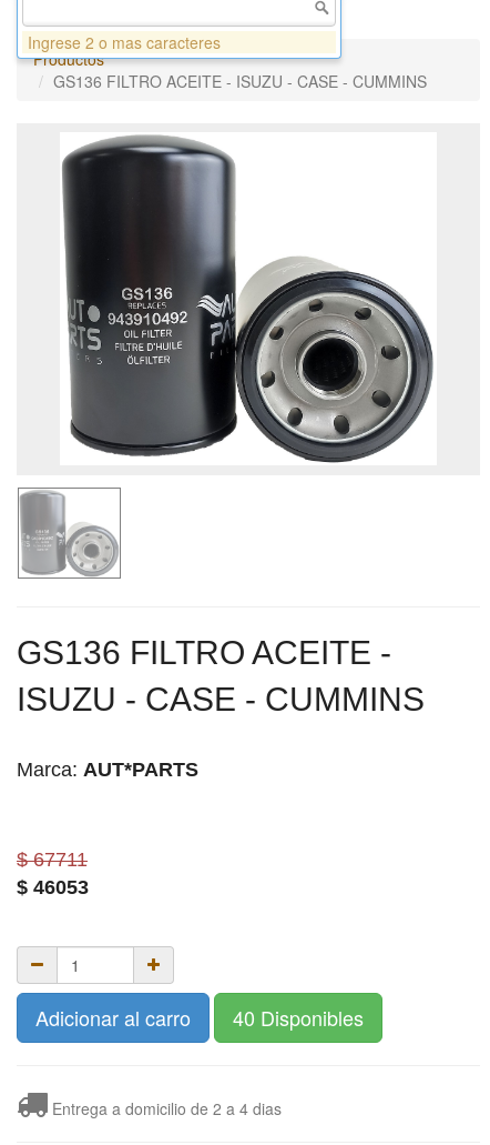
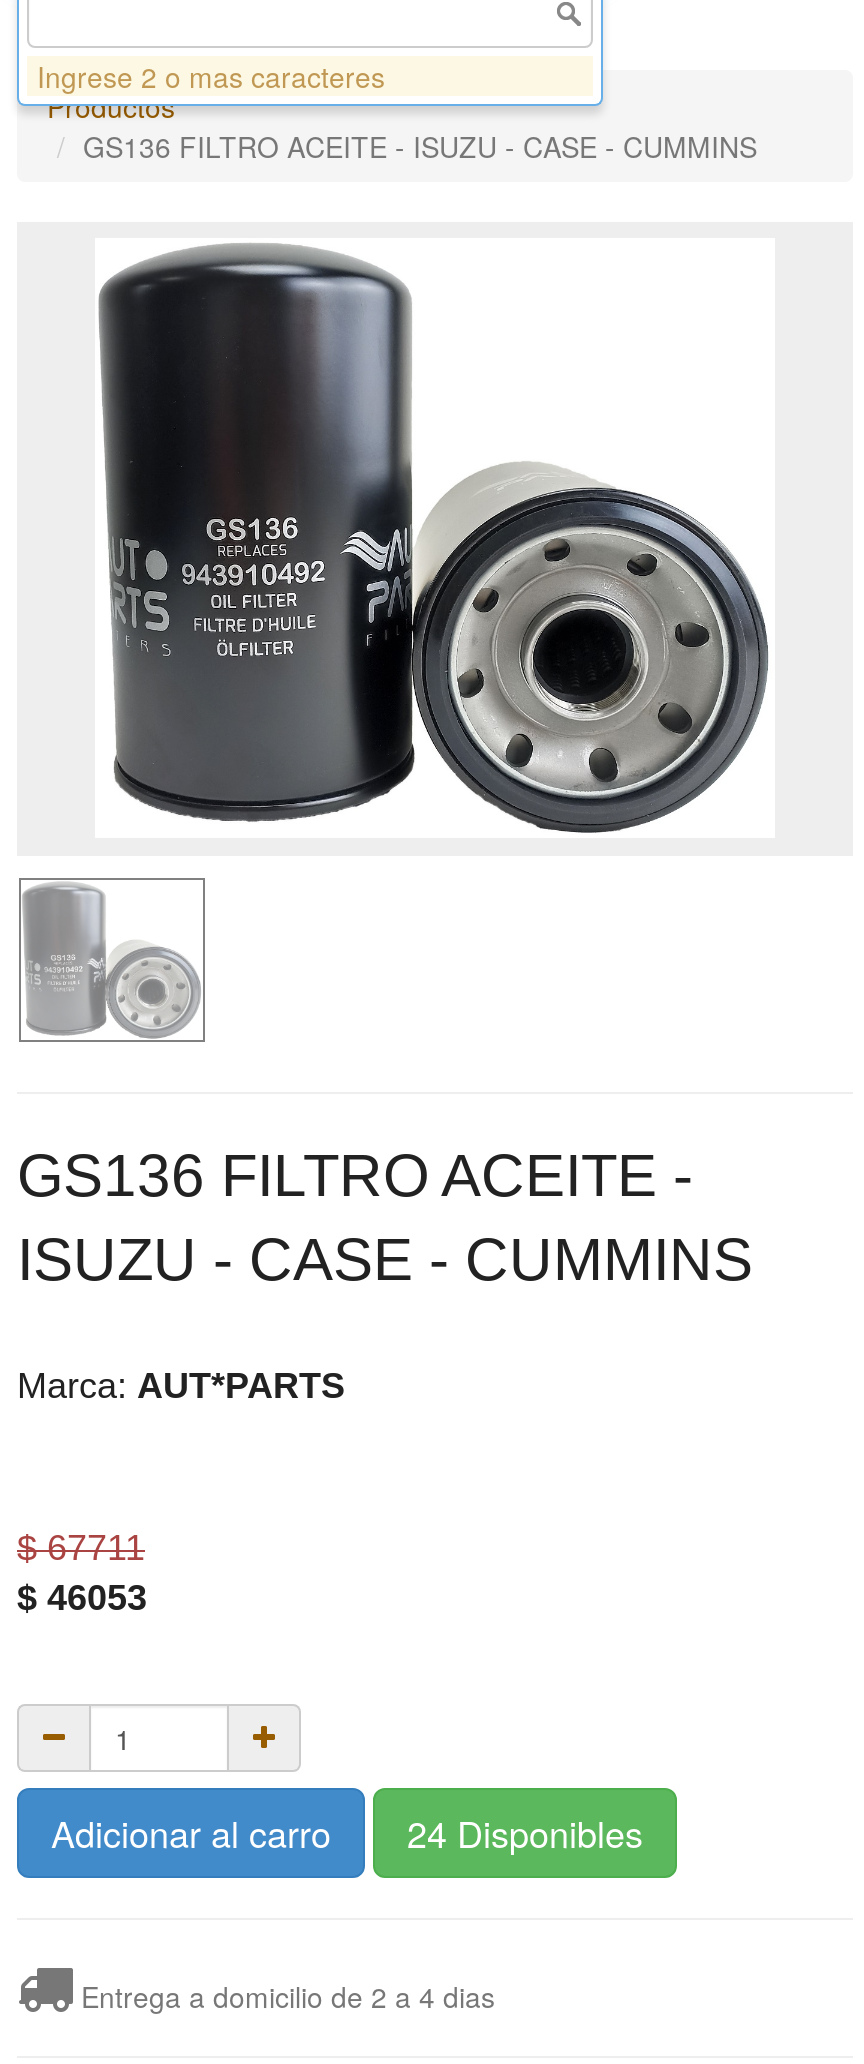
- Adicionar al carro 40 Disponibles
+ Adicionar al carro 24 Disponibles
